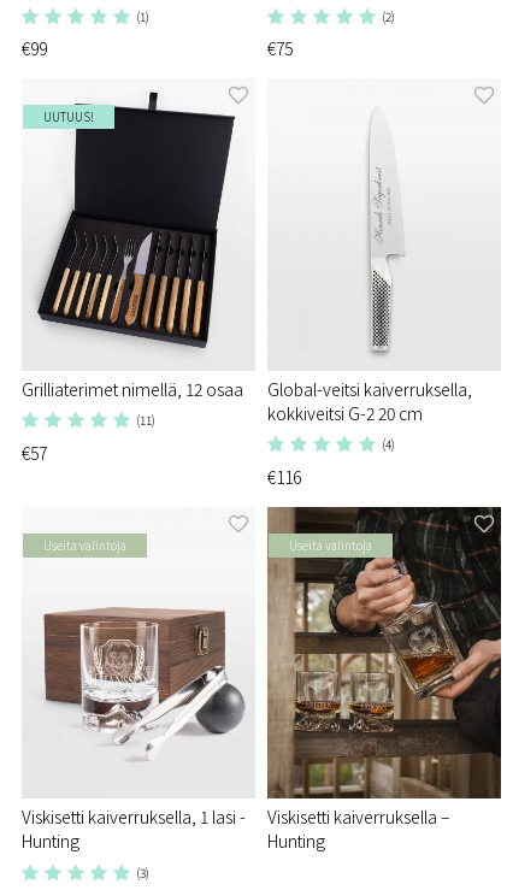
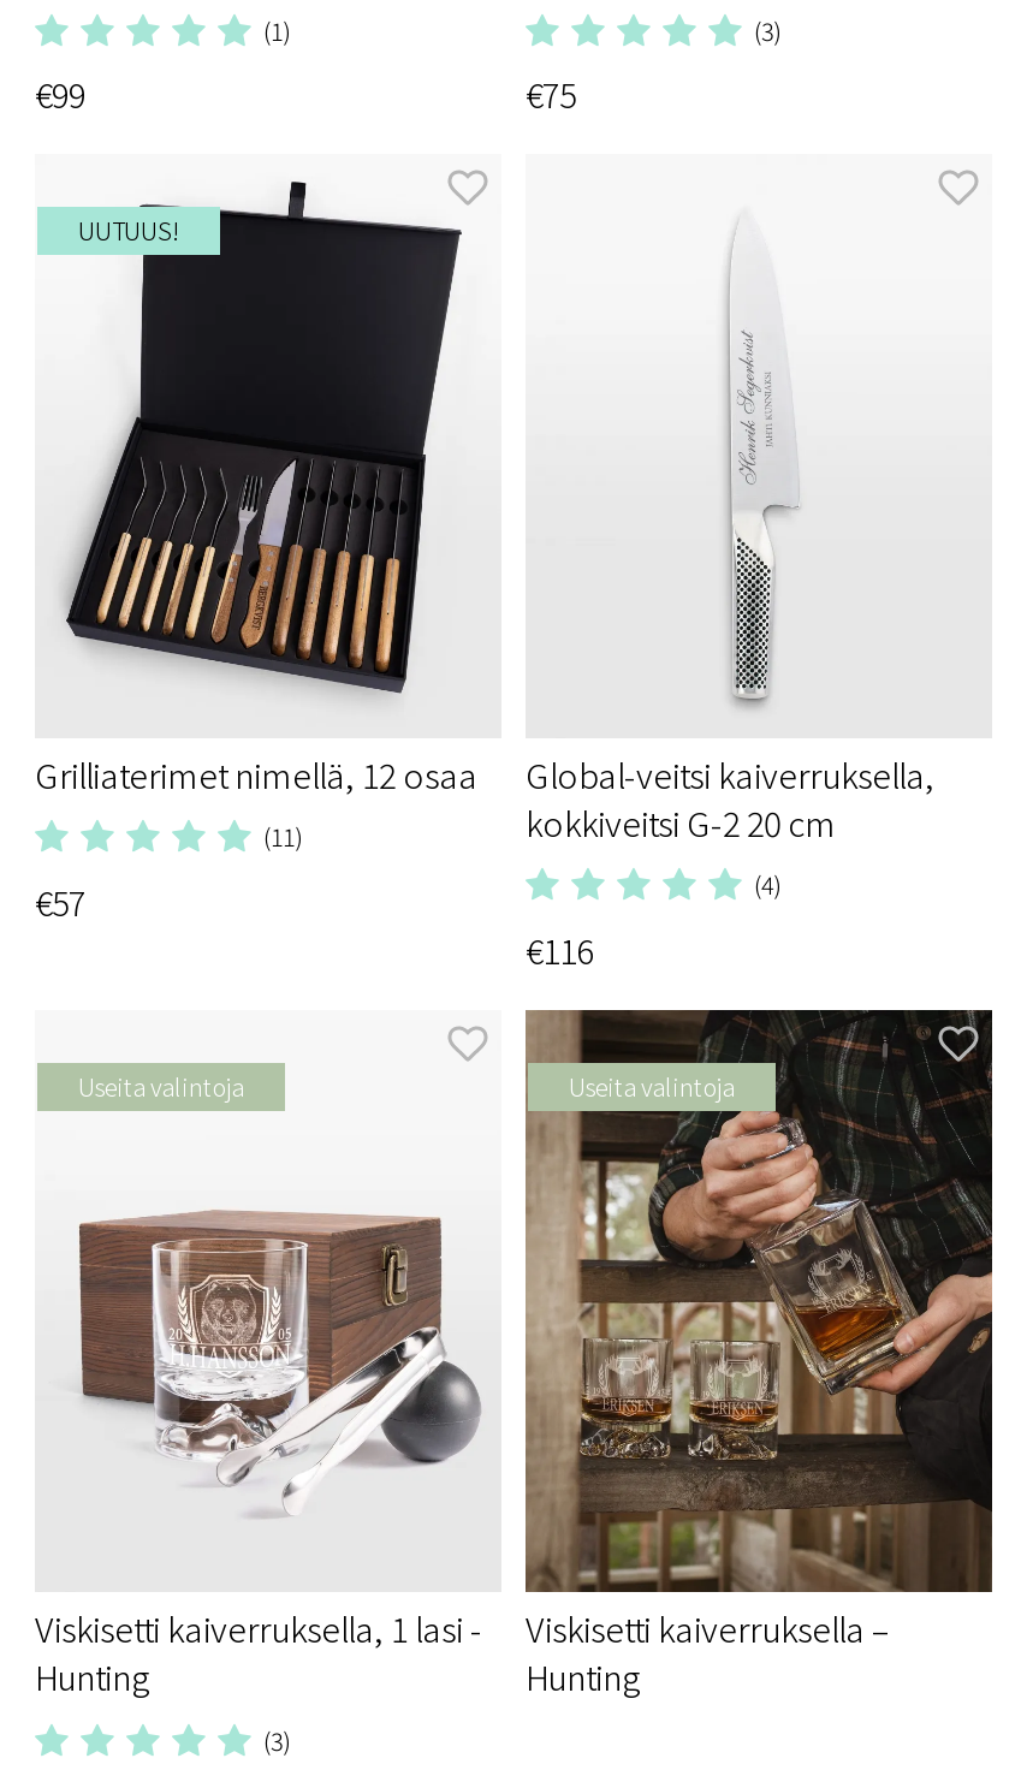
- (2)
+ (3)
